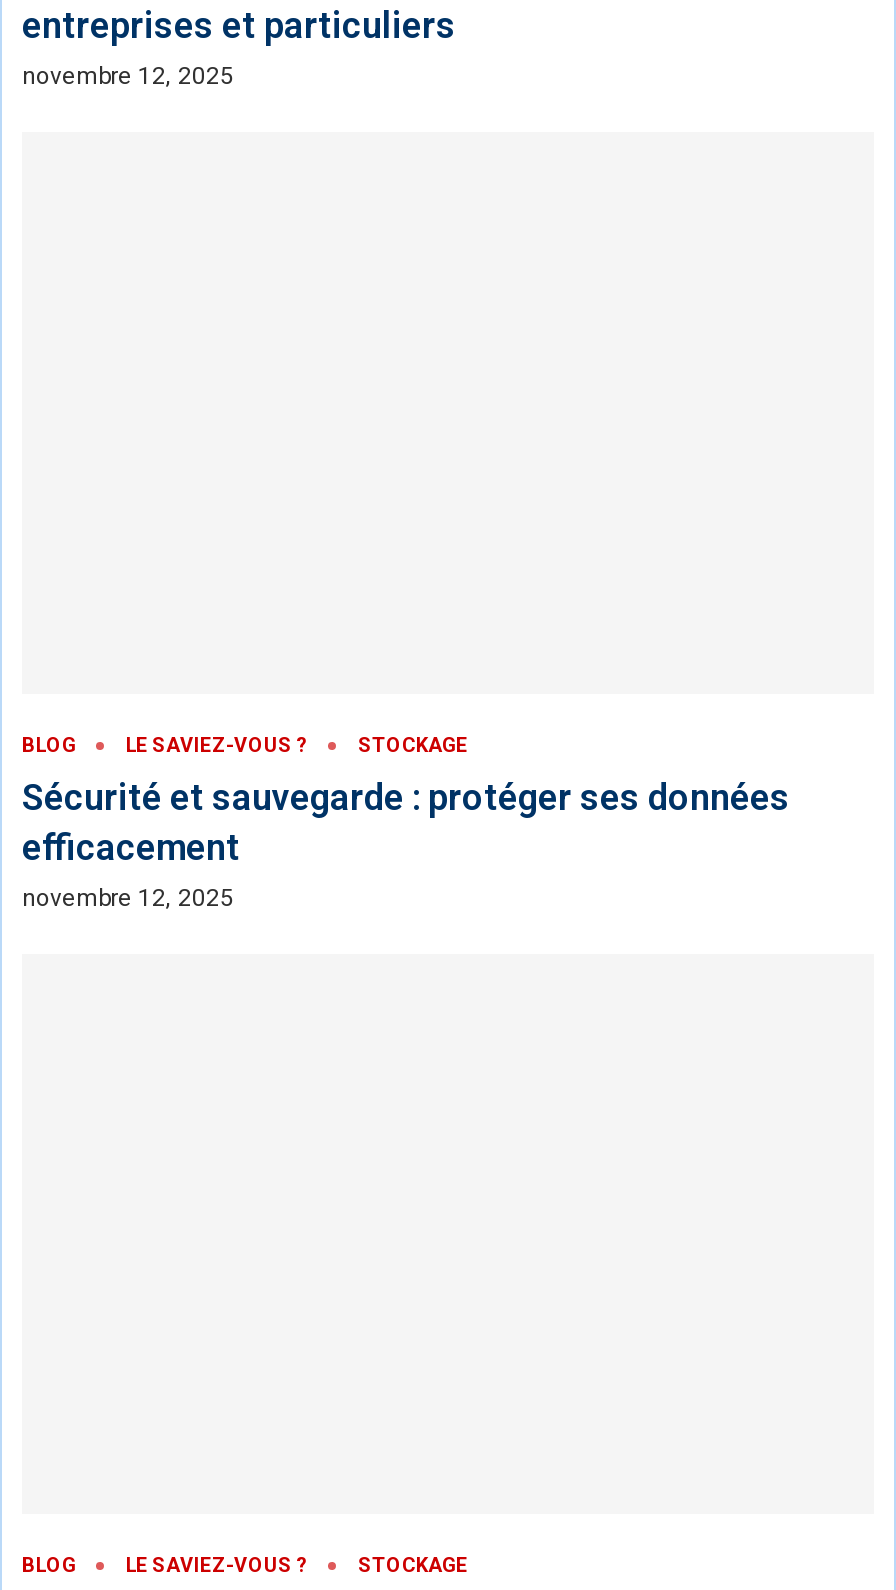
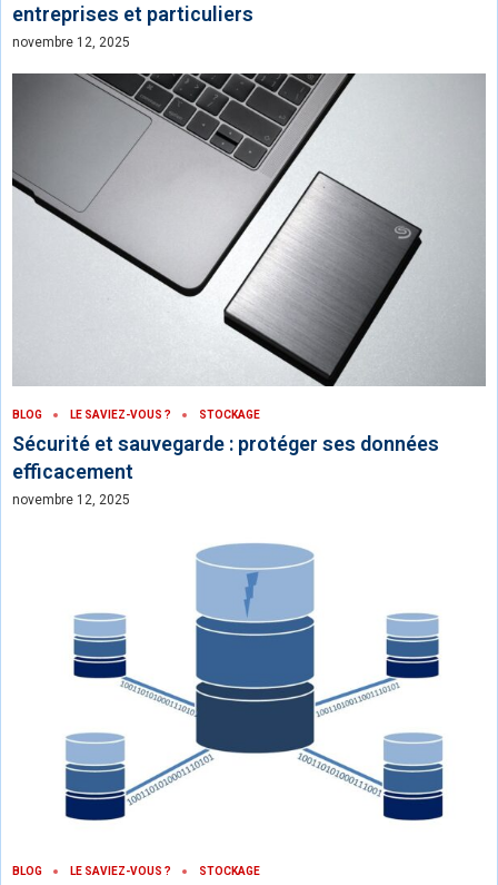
+ [image]

+ [image]
